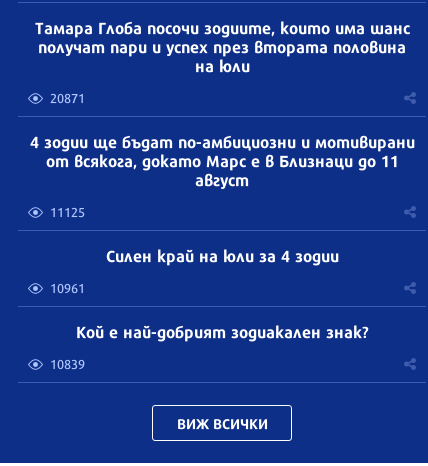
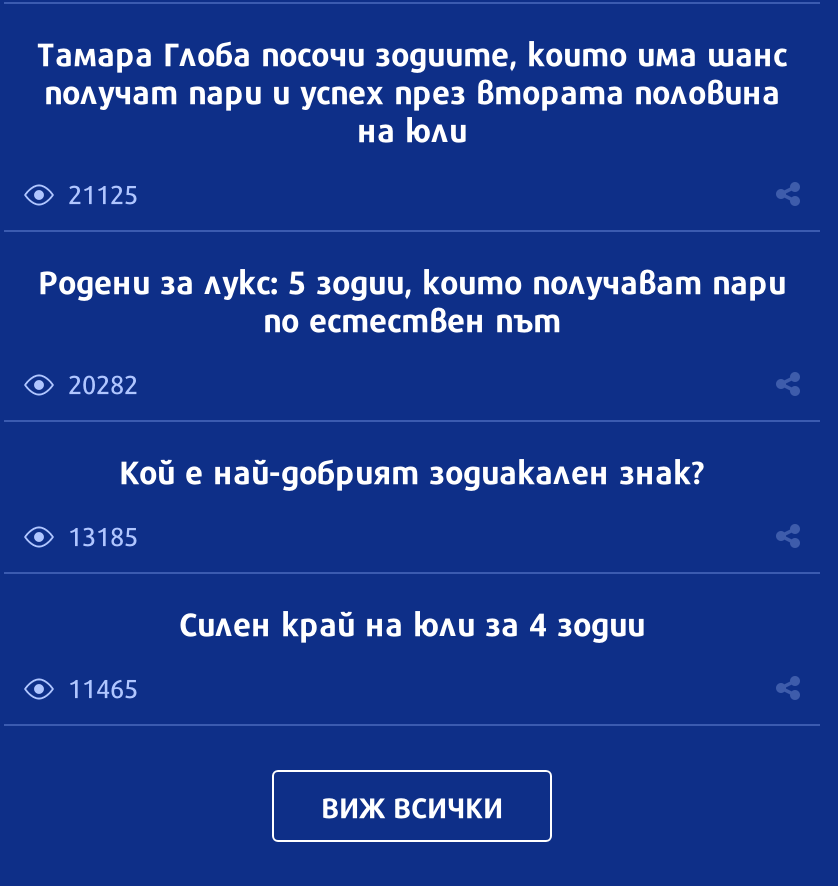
- 20871
- 4 зодии ще бъдат по-амбициозни и мотивирани
- от всякога, докато Марс е в Близнаци до 11
- август
- 11125
+ 21125
+ Родени за лукс: 5 зодии, които получават пари
+ по естествен път
+ 20282
+ 13185

moved down: Силен край на юли за 4 зодии

- 10961
- 10839
+ 11465

moved up: Кой е най-добрият зодиакален знак?
